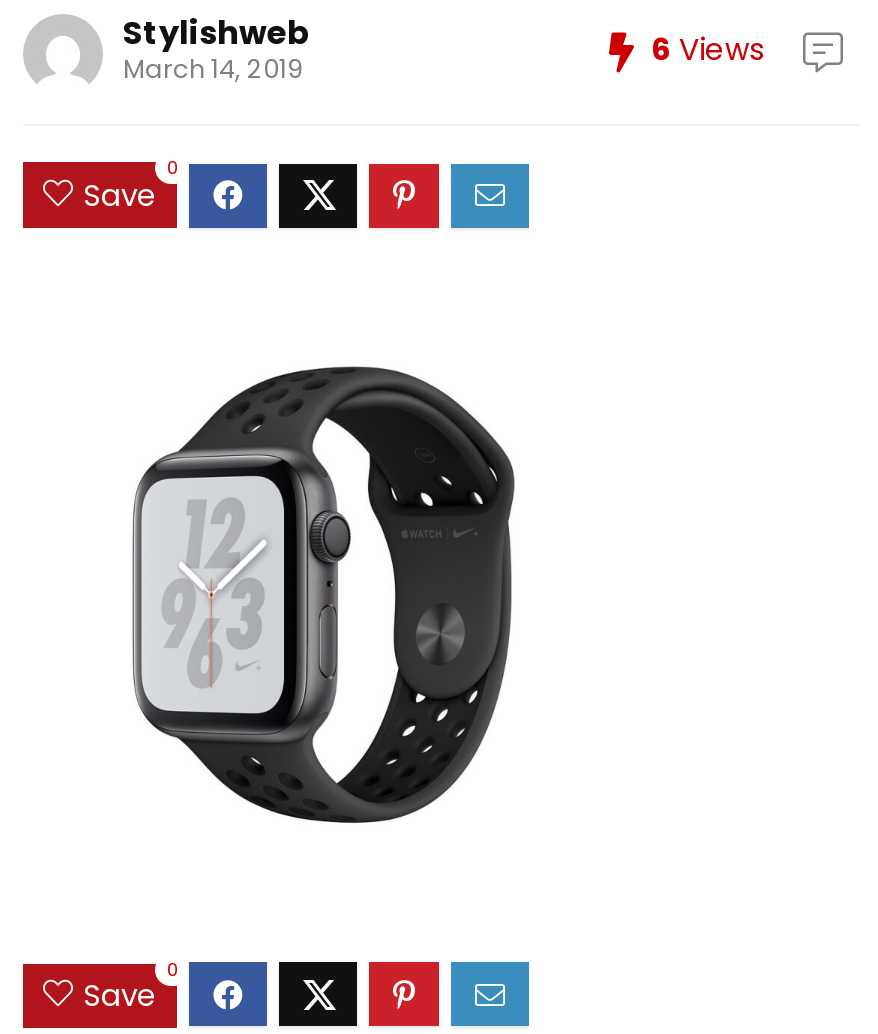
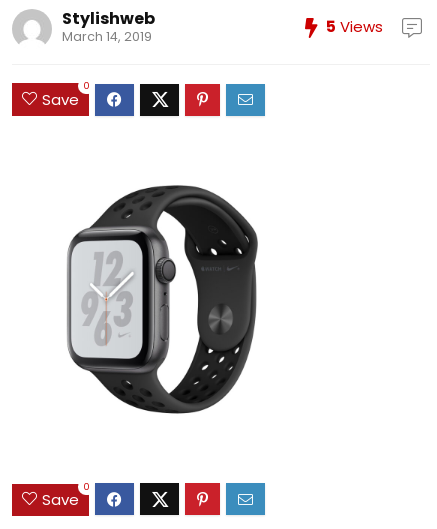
- 6 Views
+ 5 Views
